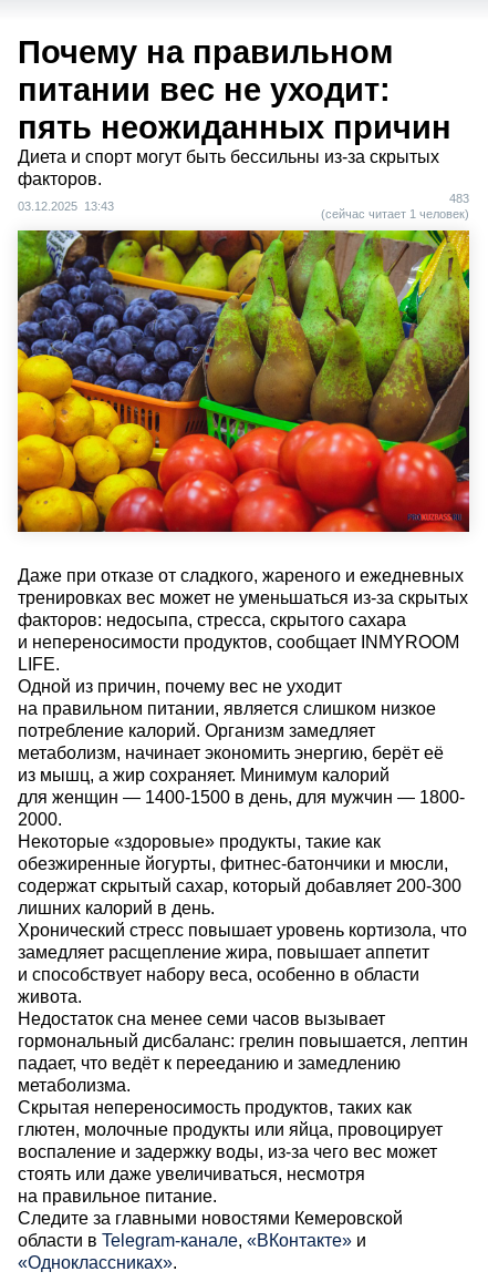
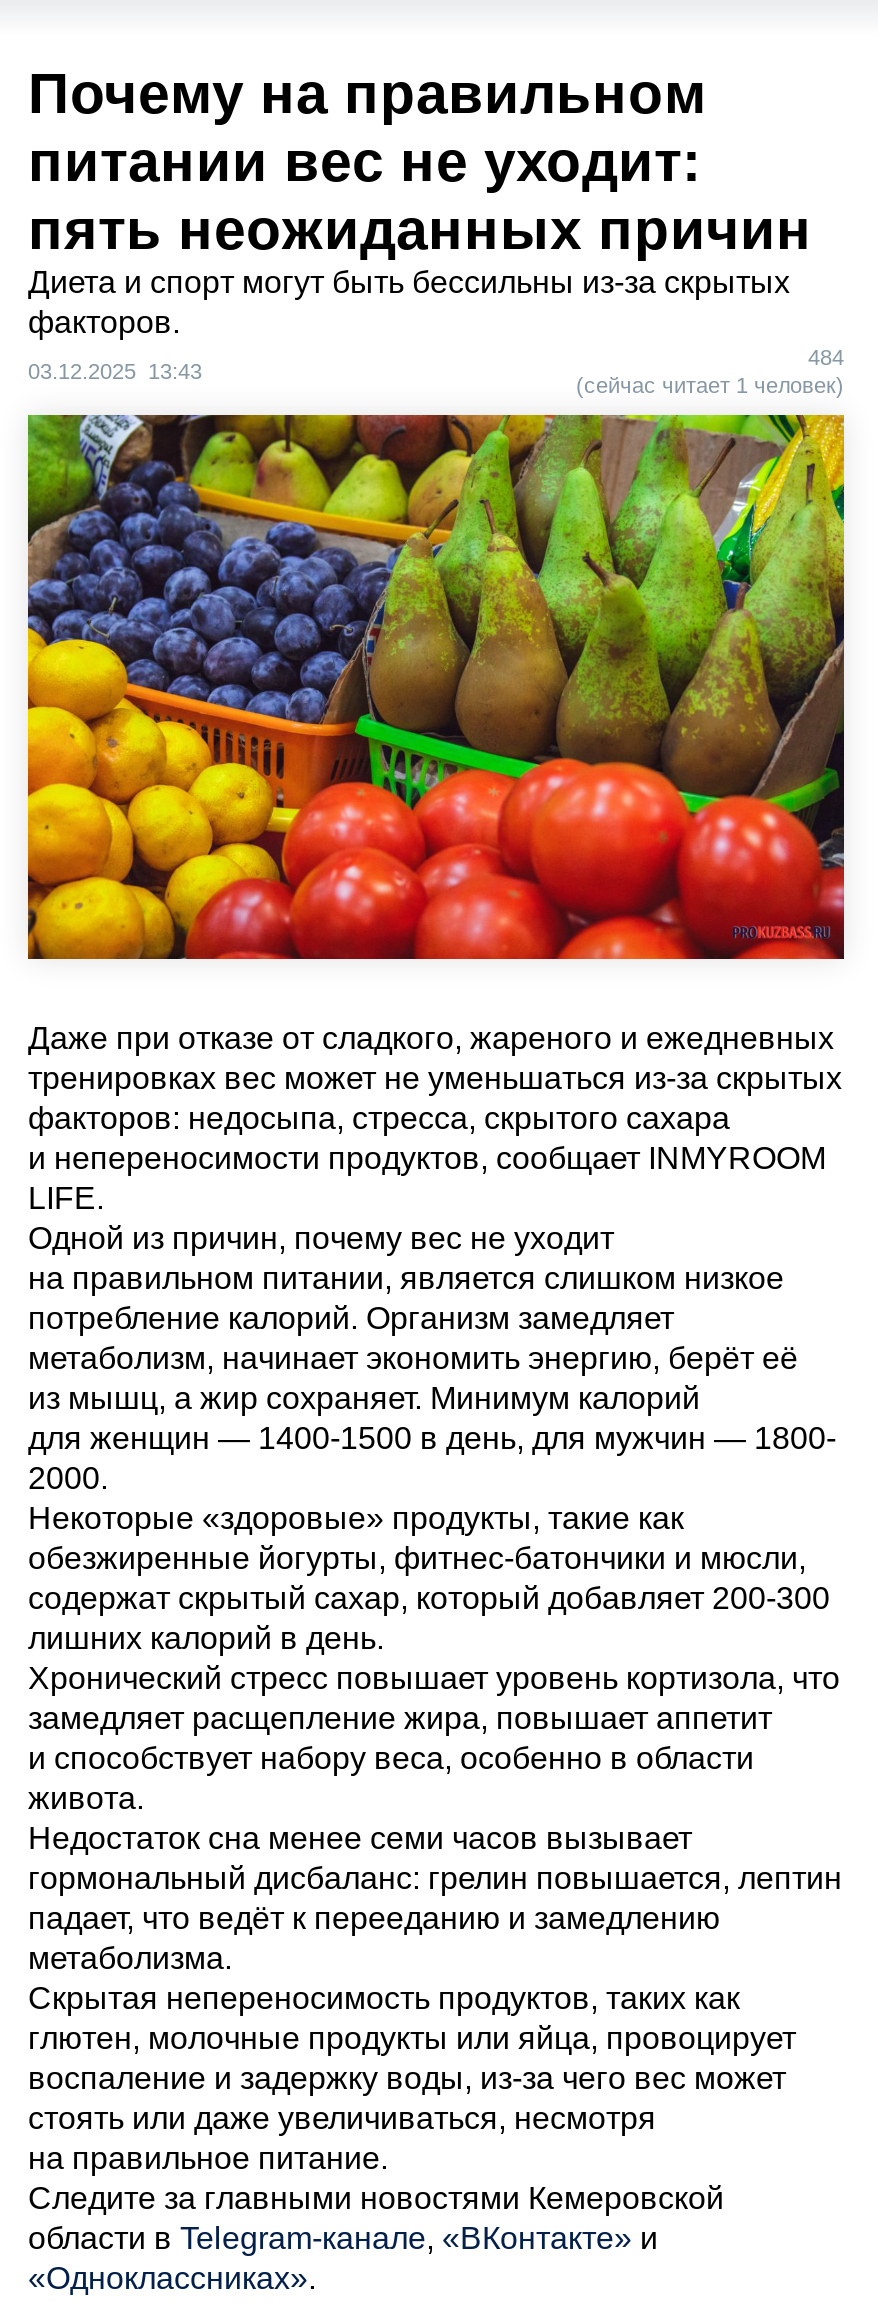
- 483
+ 484
